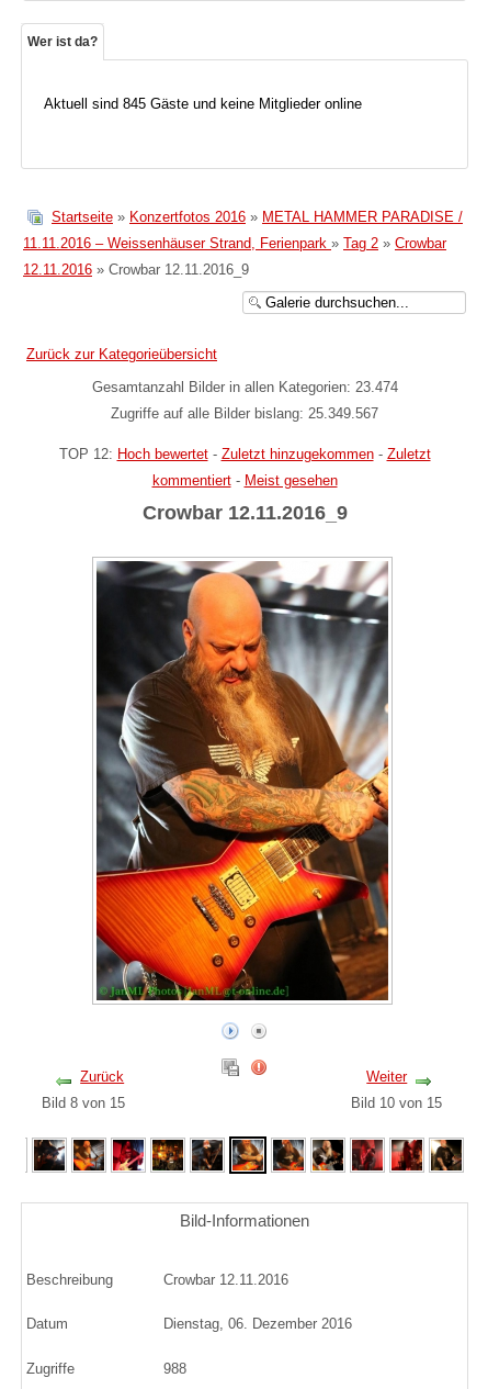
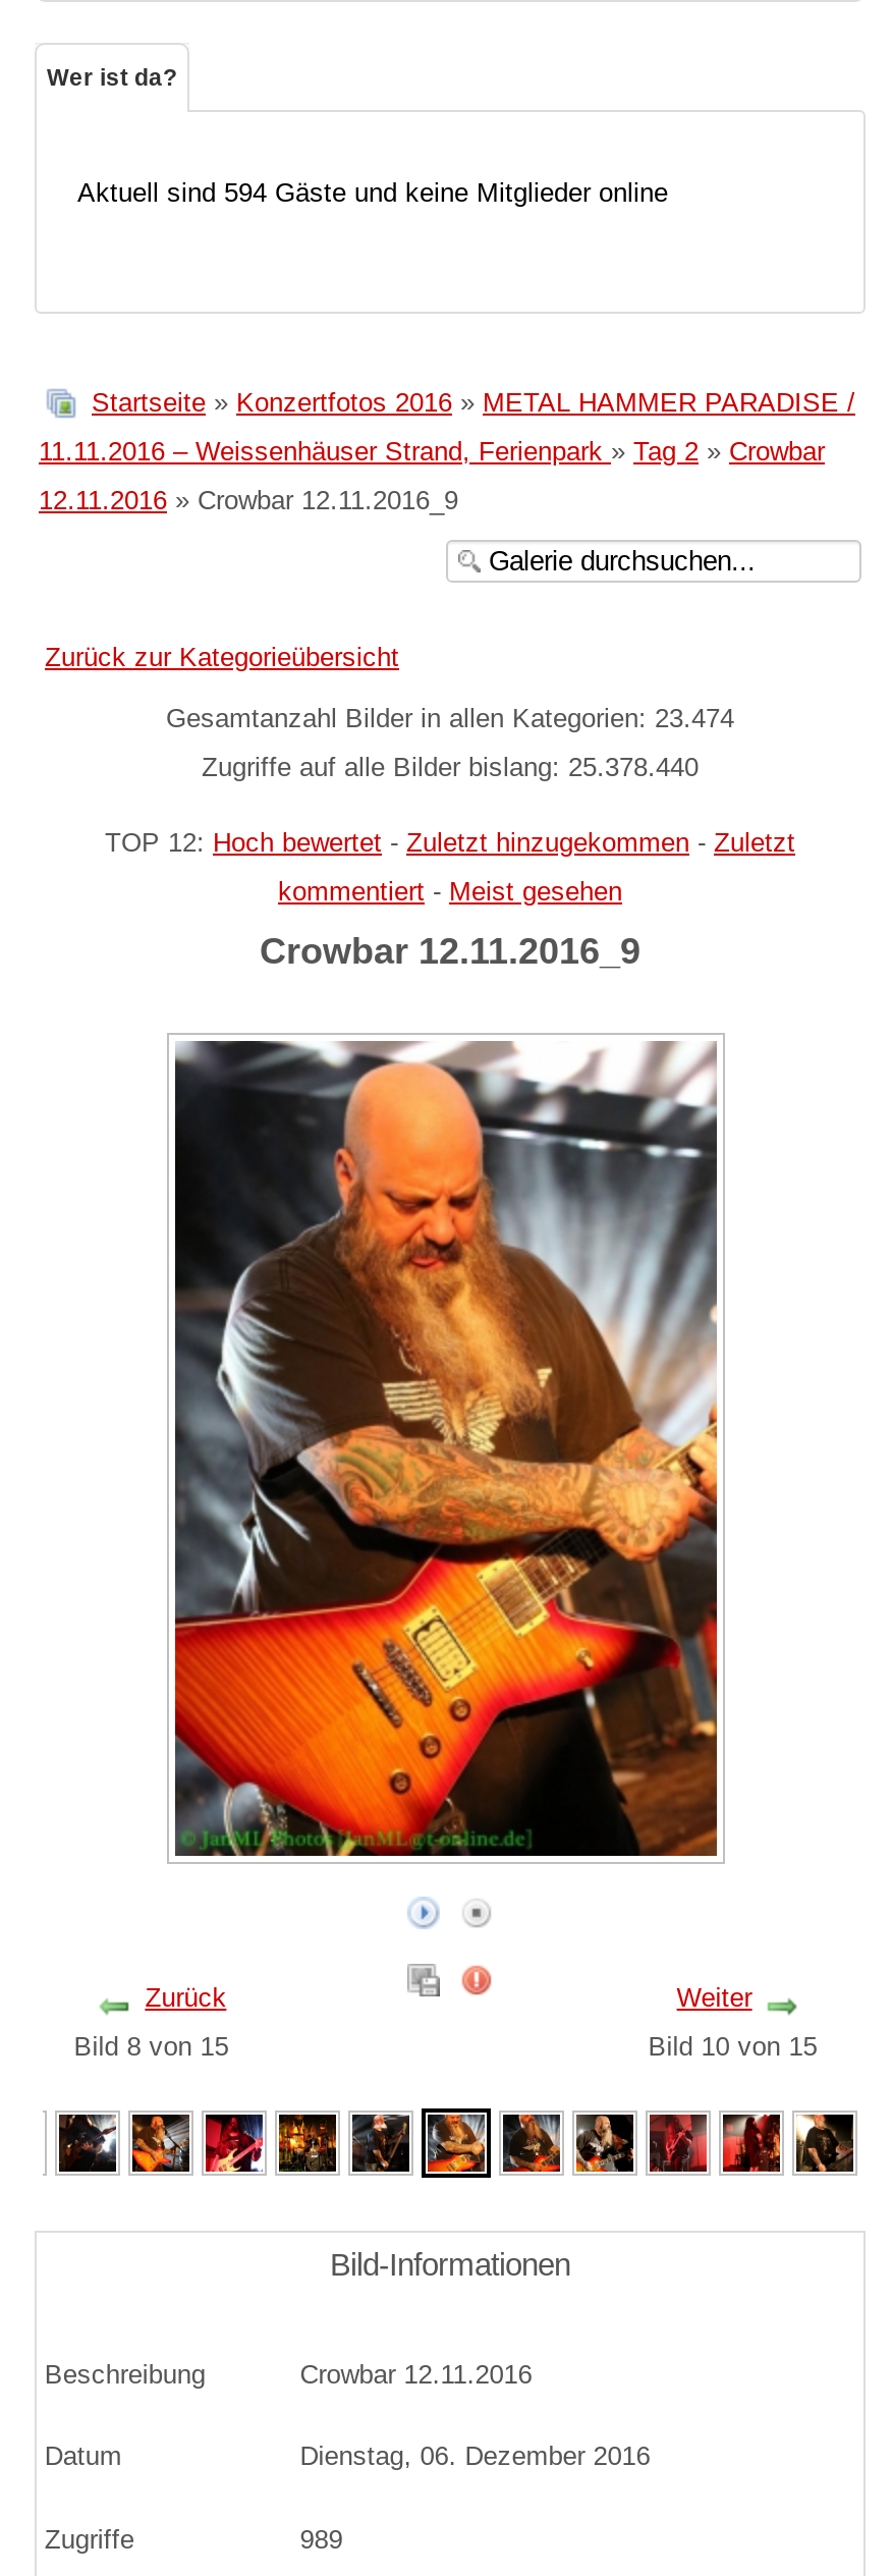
- Aktuell sind 845 Gäste und keine Mitglieder online
+ Aktuell sind 594 Gäste und keine Mitglieder online

- Zugriffe auf alle Bilder bislang: 25.349.567
+ Zugriffe auf alle Bilder bislang: 25.378.440

- 988
+ 989
